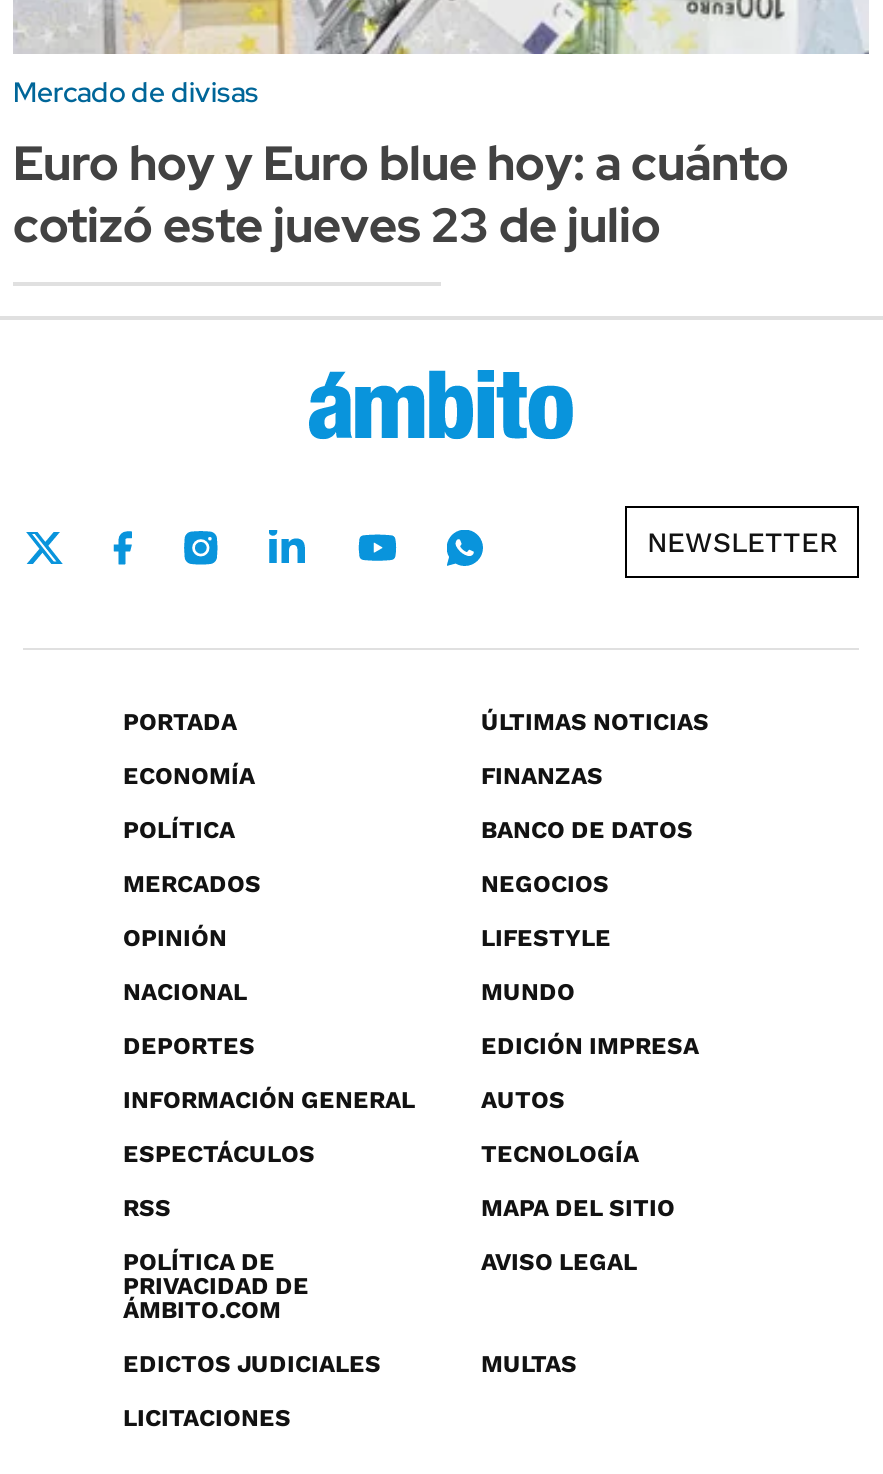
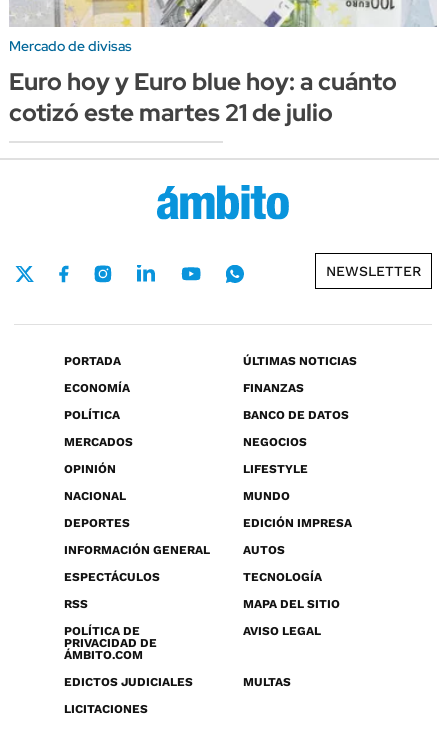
- cotizó este jueves 23 de julio
+ cotizó este martes 21 de julio
